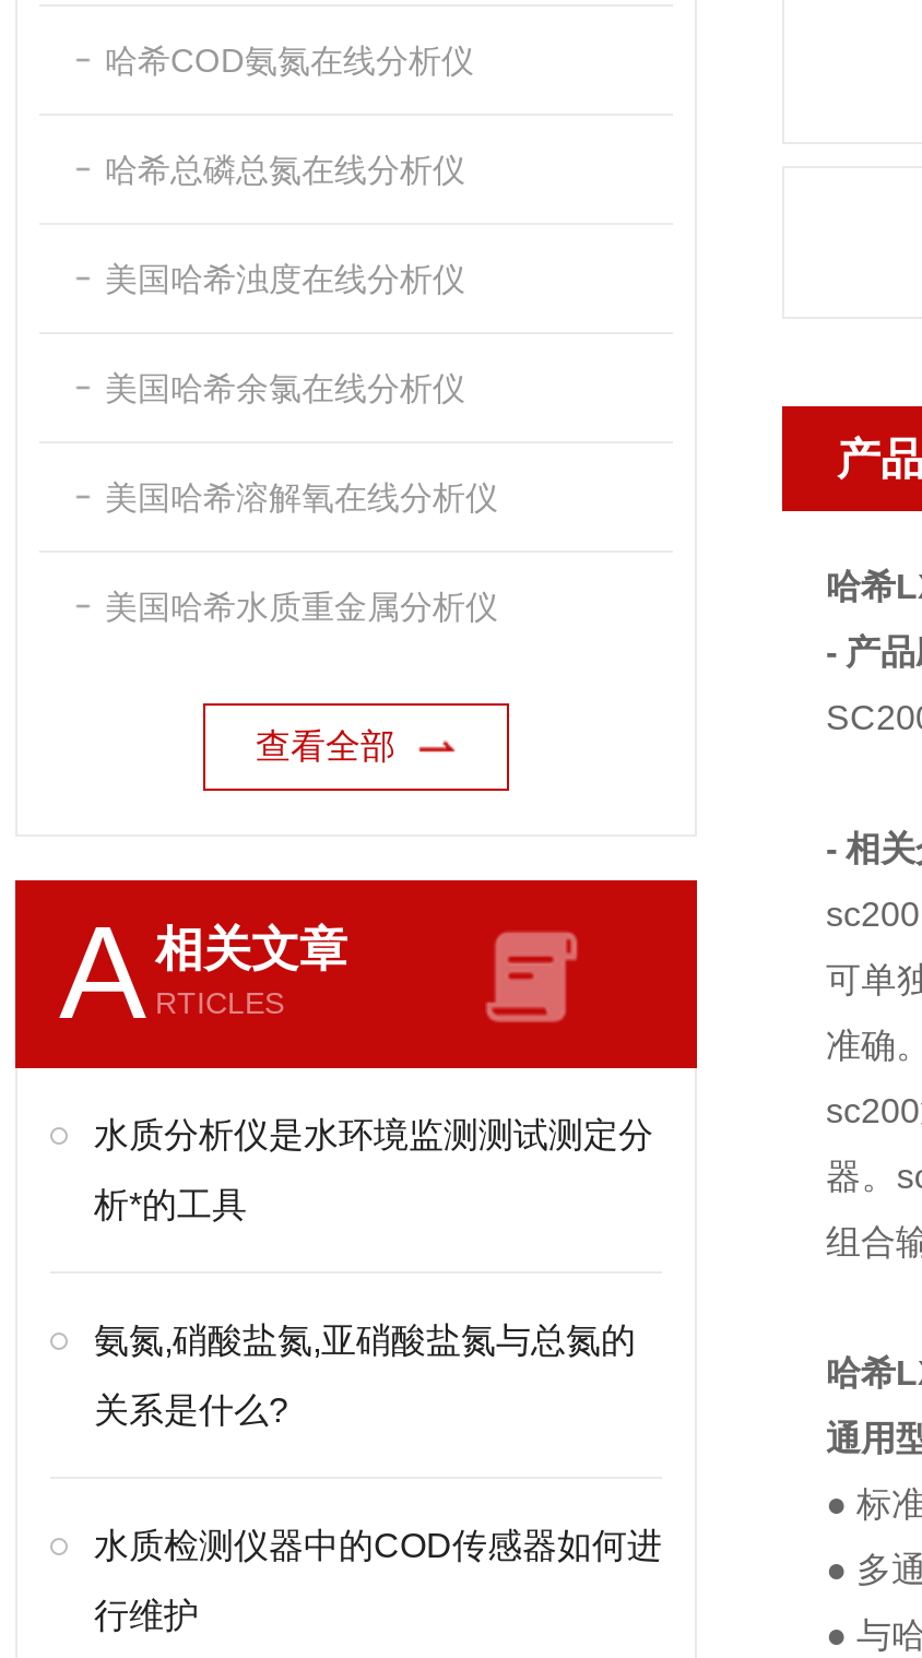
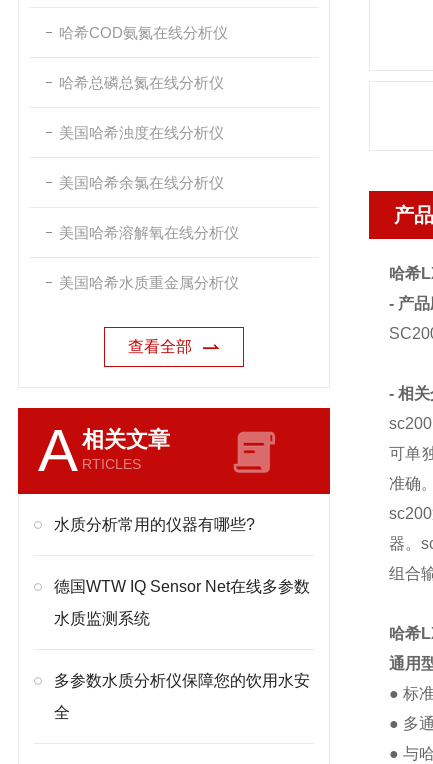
- 水质分析仪是水环境监测测试测定分
- 析*的工具
+ 水质分析常用的仪器有哪些?

- 氨氮,硝酸盐氮,亚硝酸盐氮与总氮的
- 关系是什么?
+ 德国WTW IQ Sensor Net在线多参数
+ 水质监测系统

- 水质检测仪器中的COD传感器如何进
- 行维护
+ 多参数水质分析仪保障您的饮用水安
+ 全
